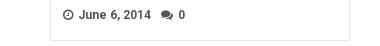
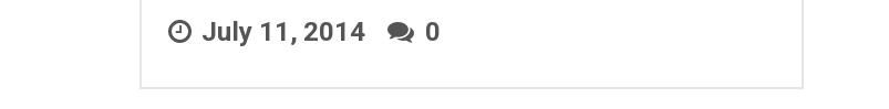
- June 6, 2014 0
+ July 11, 2014 0
